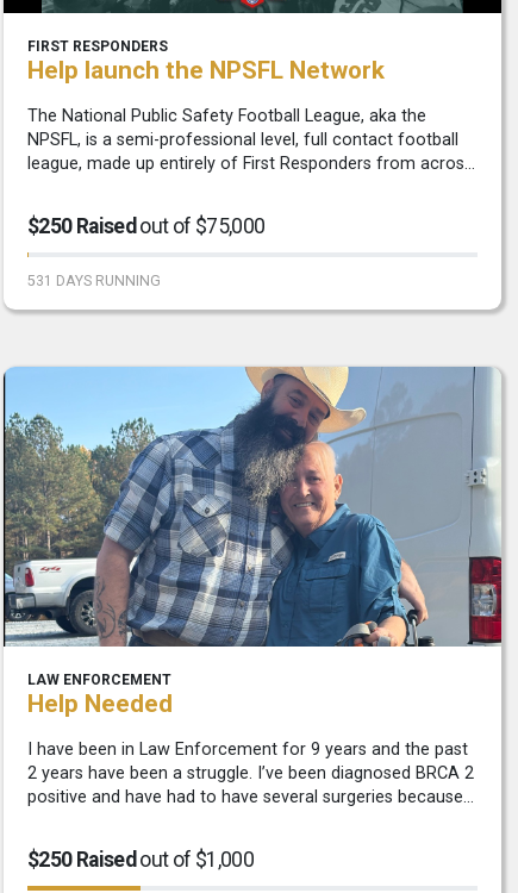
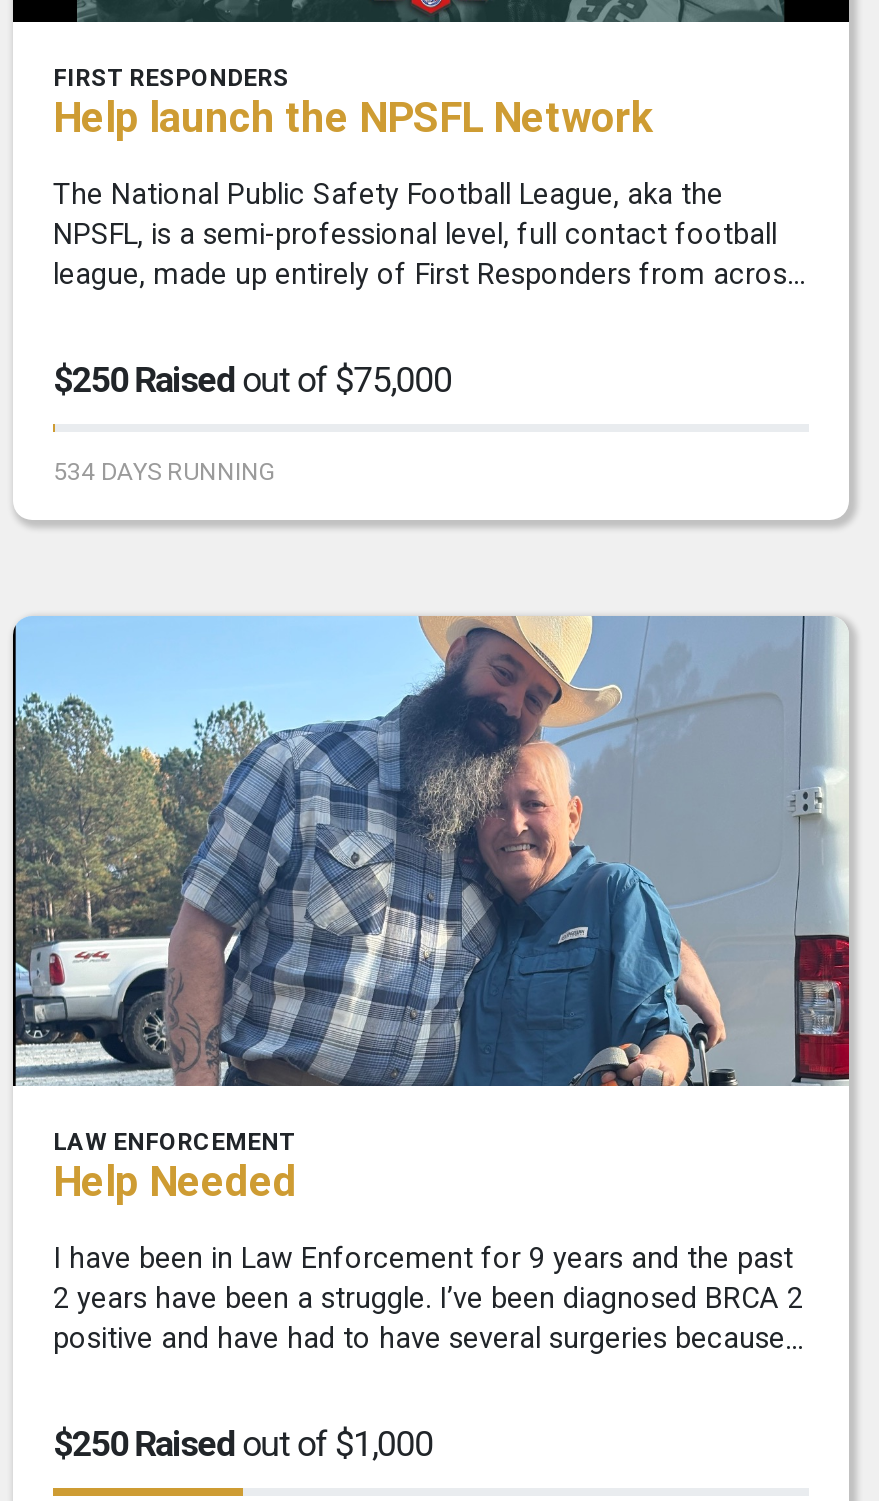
- 531 DAYS RUNNING
+ 534 DAYS RUNNING
